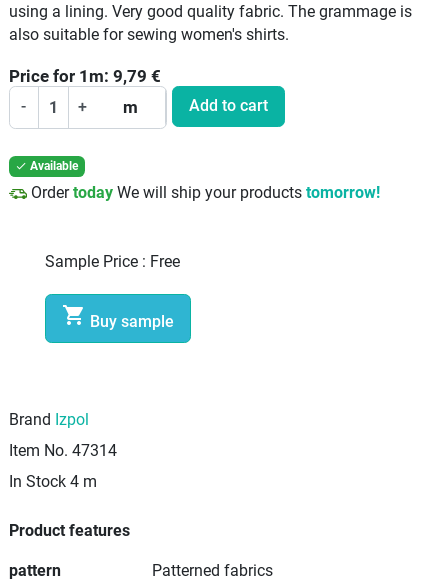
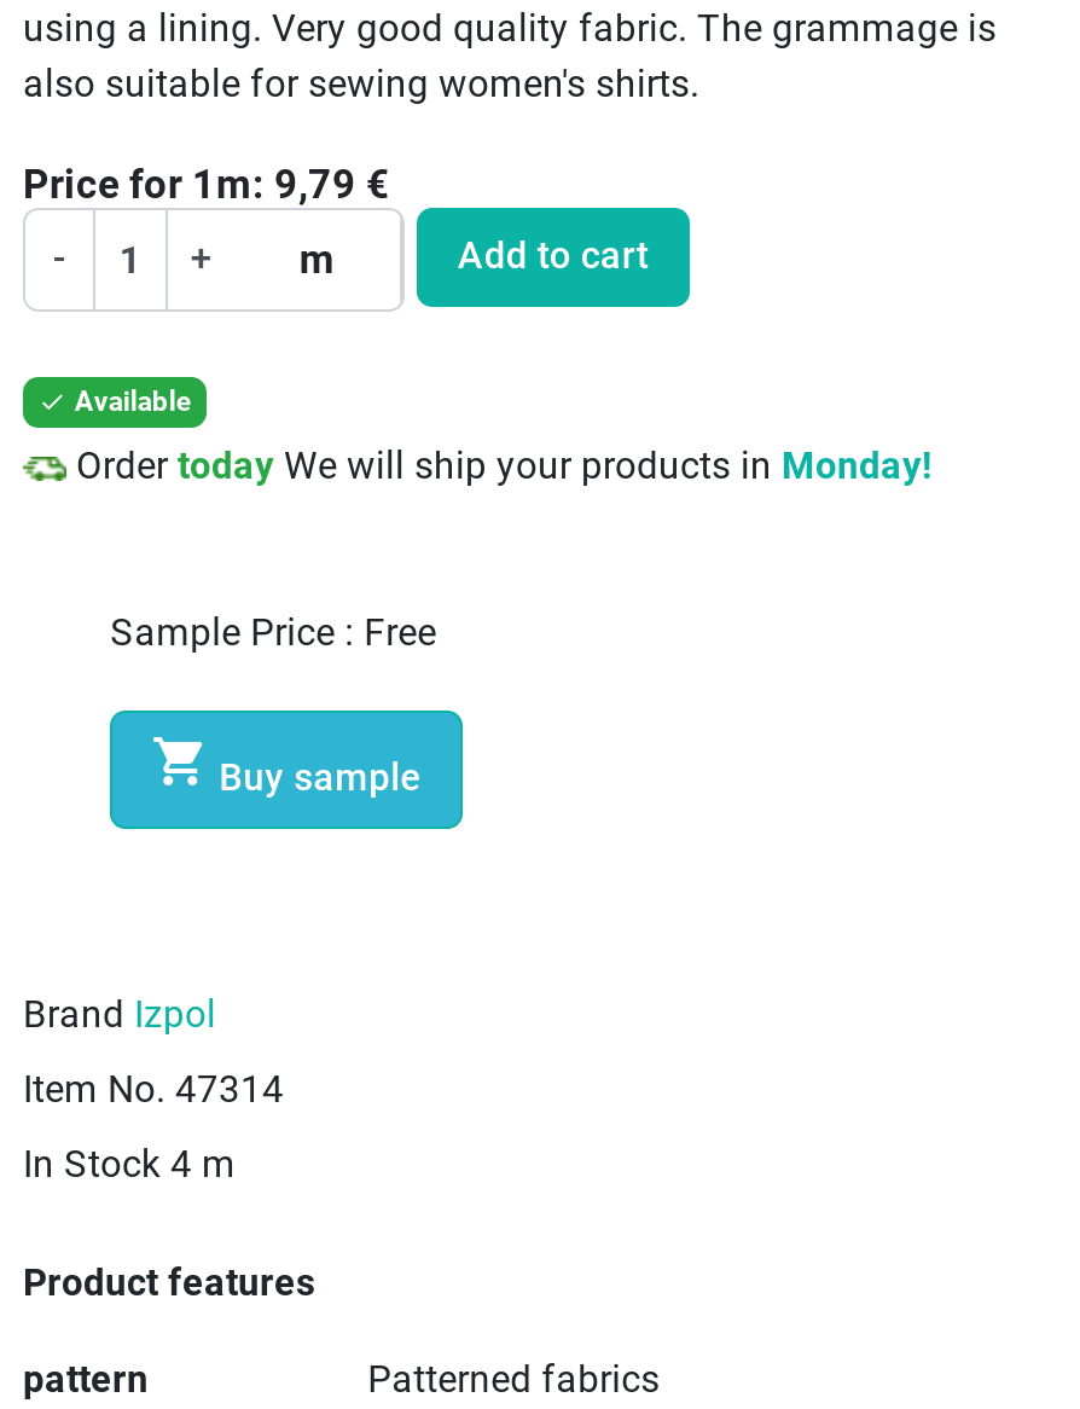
- Order today We will ship your products tomorrow!
+ Order today We will ship your products in Monday!
